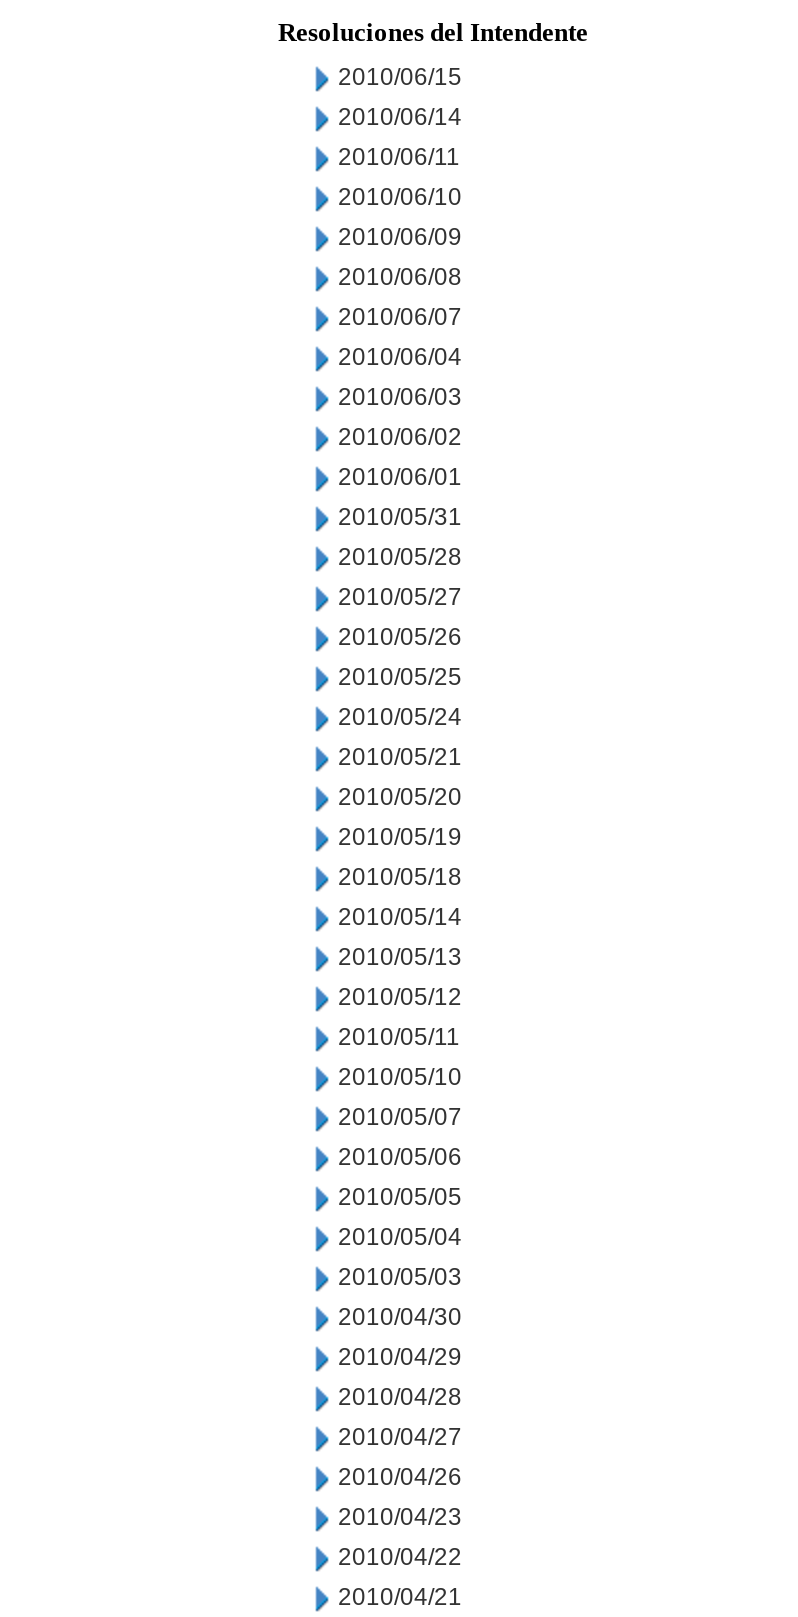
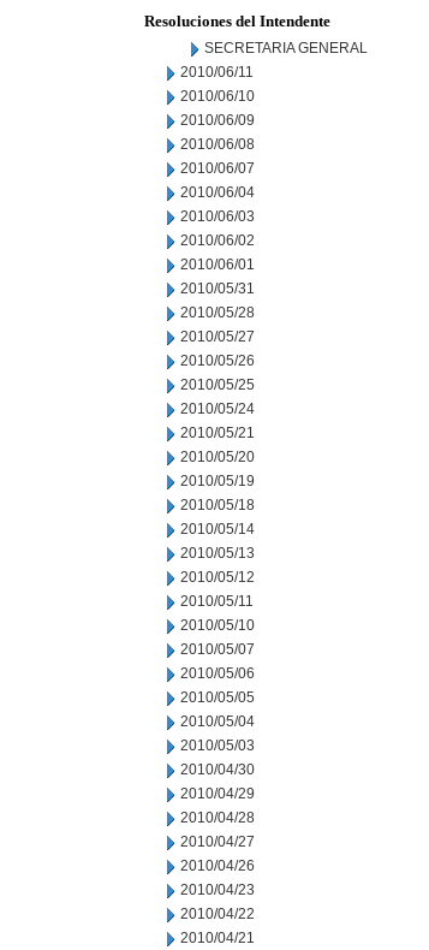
- 2010/06/15
- 2010/06/14
+ SECRETARIA GENERAL
